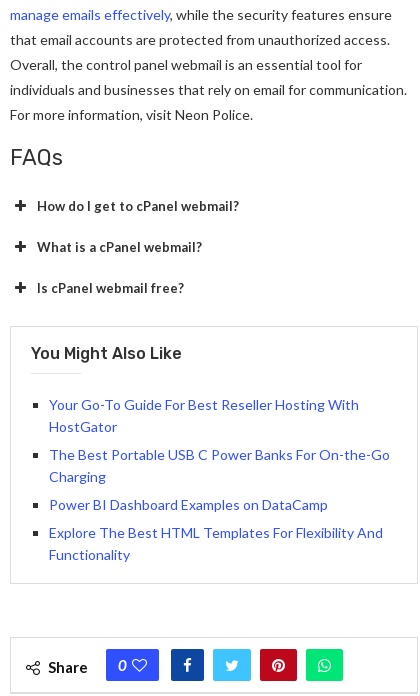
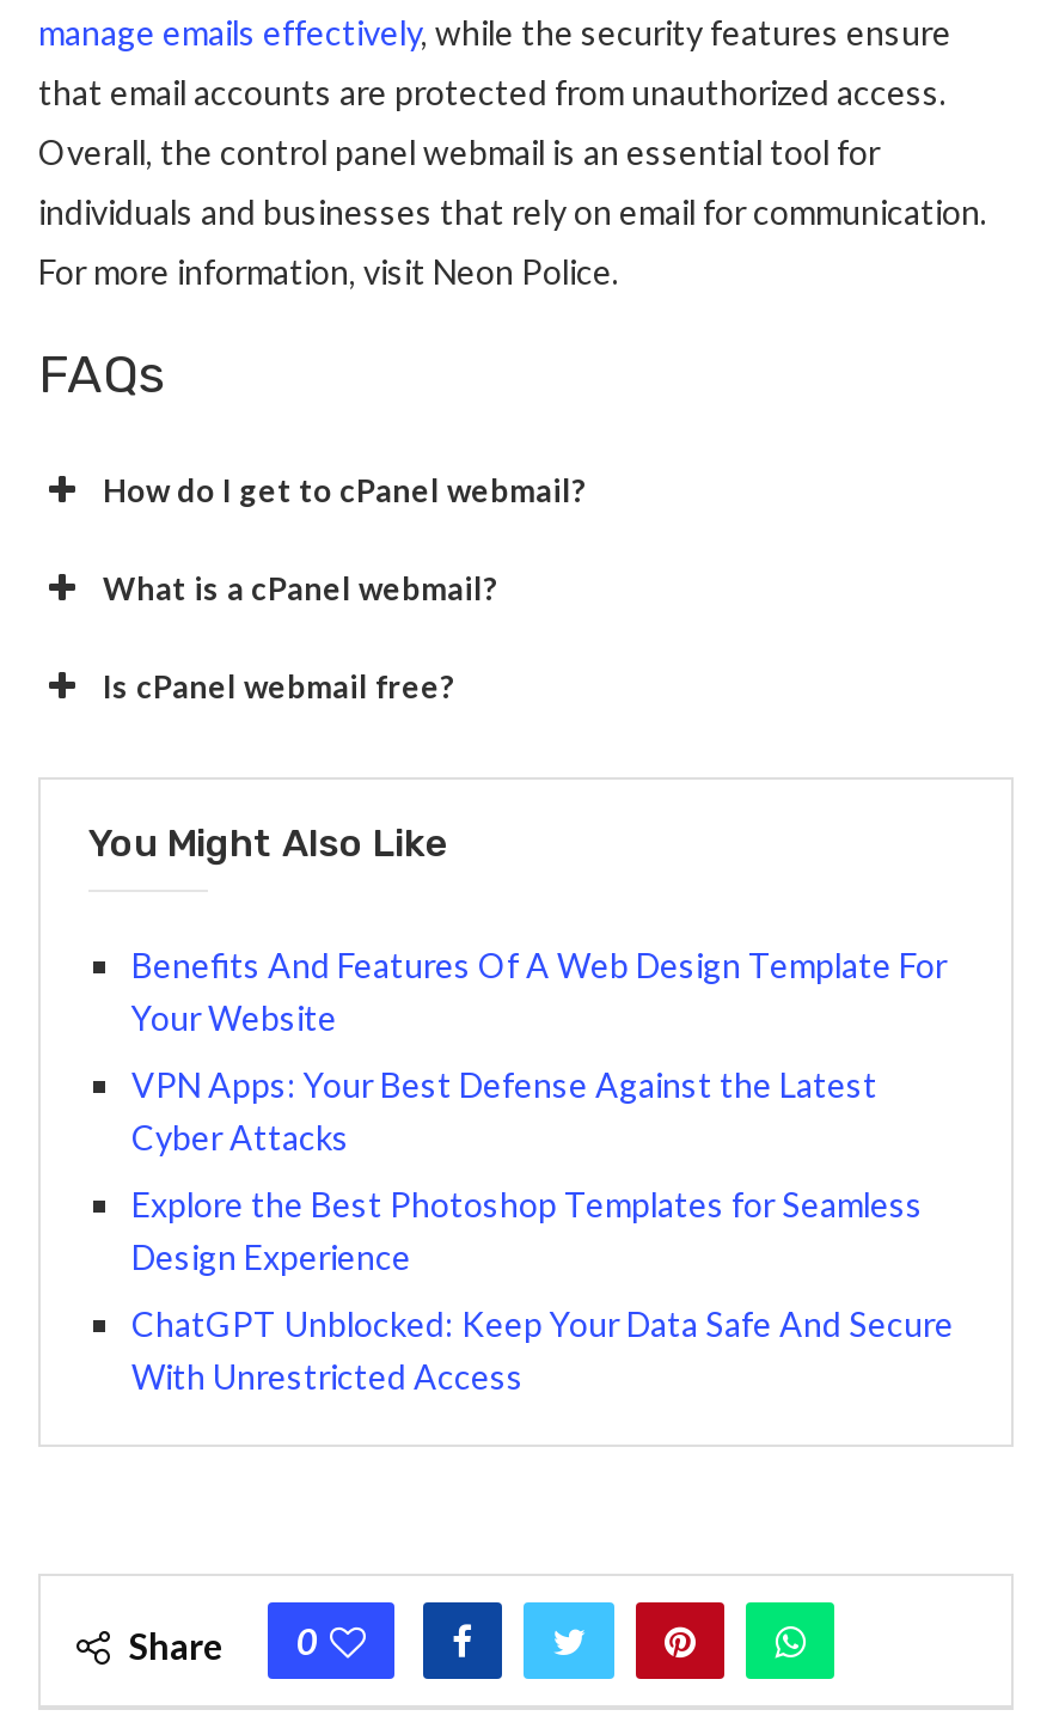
- Your Go-To Guide For Best Reseller Hosting With
- HostGator
+ Benefits And Features Of A Web Design Template For
+ Your Website

- The Best Portable USB C Power Banks For On-the-Go
- Charging
+ VPN Apps: Your Best Defense Against the Latest
+ Cyber Attacks

- Power BI Dashboard Examples on DataCamp
+ Explore the Best Photoshop Templates for Seamless
+ Design Experience

- Explore The Best HTML Templates For Flexibility And
- Functionality
+ ChatGPT Unblocked: Keep Your Data Safe And Secure
+ With Unrestricted Access
